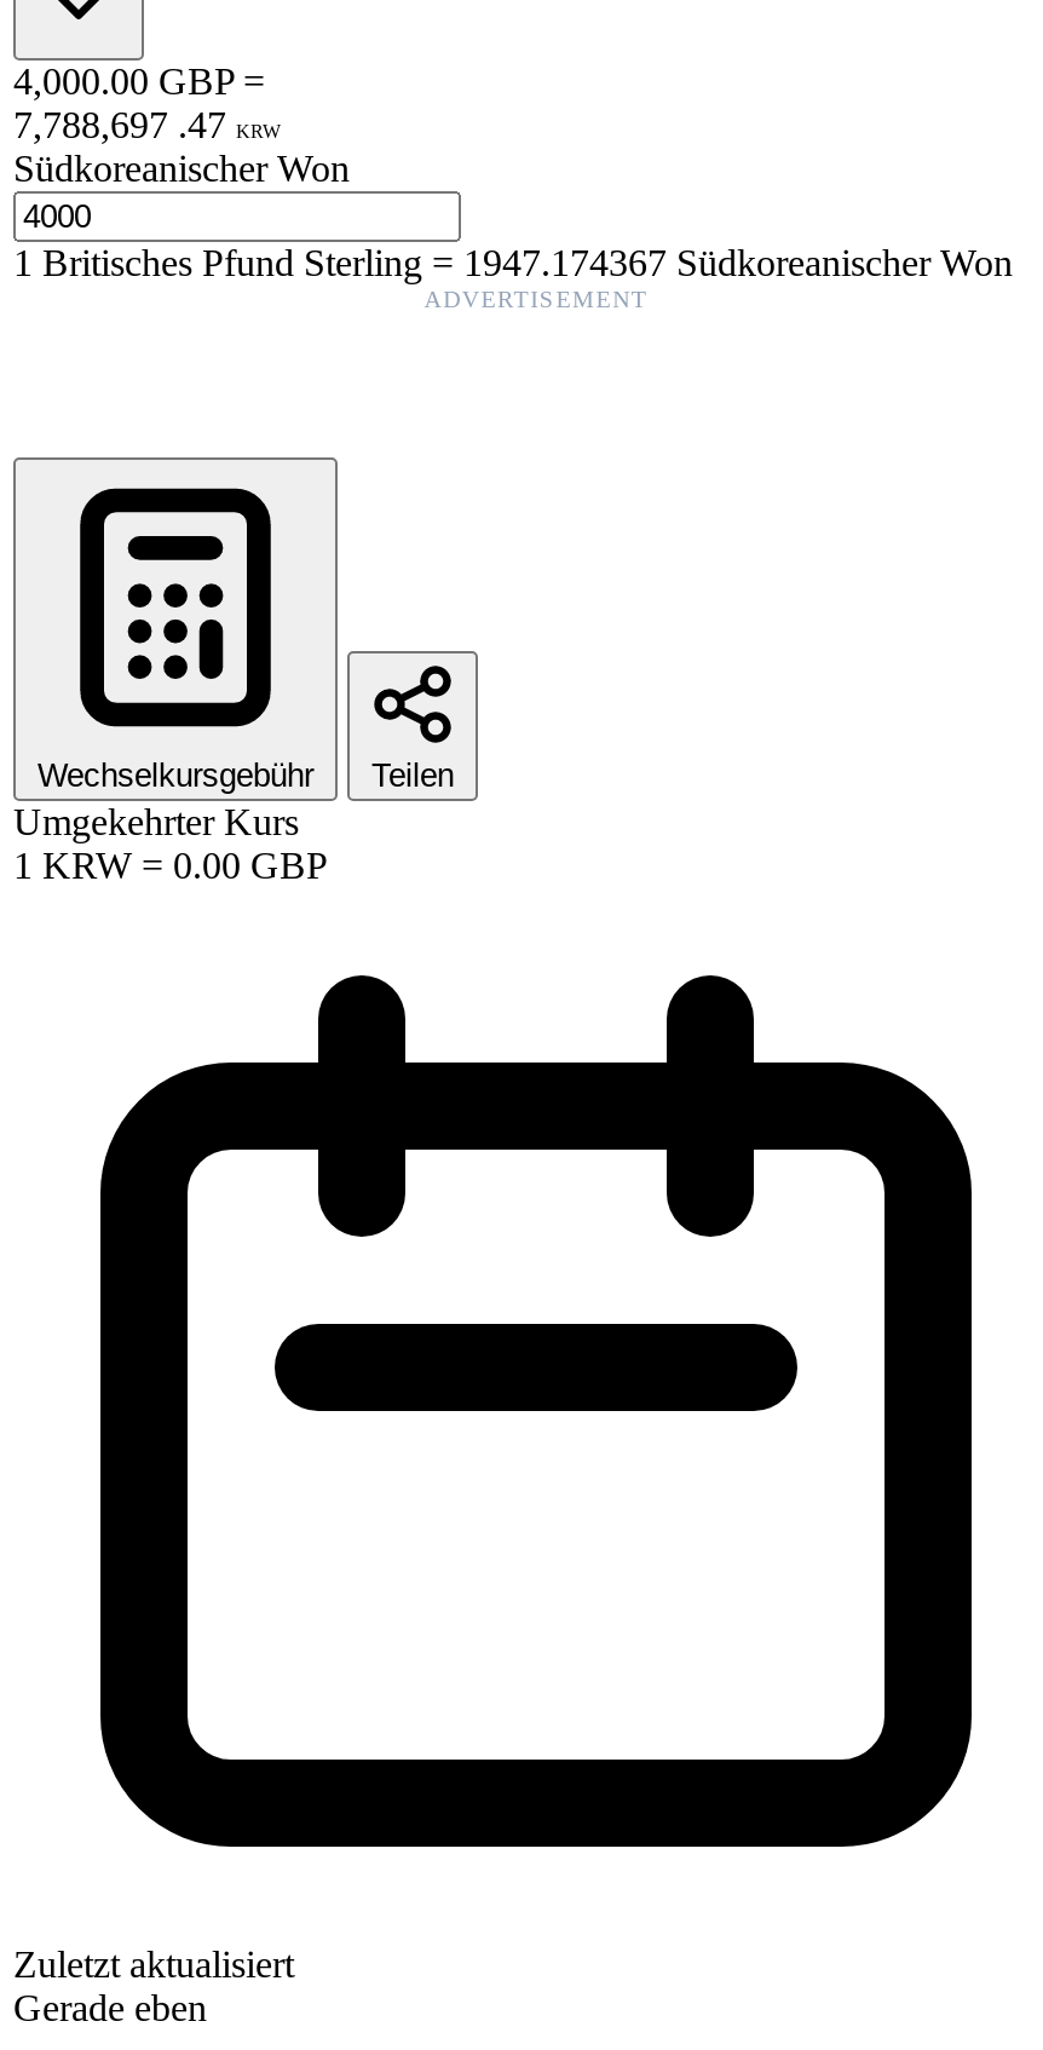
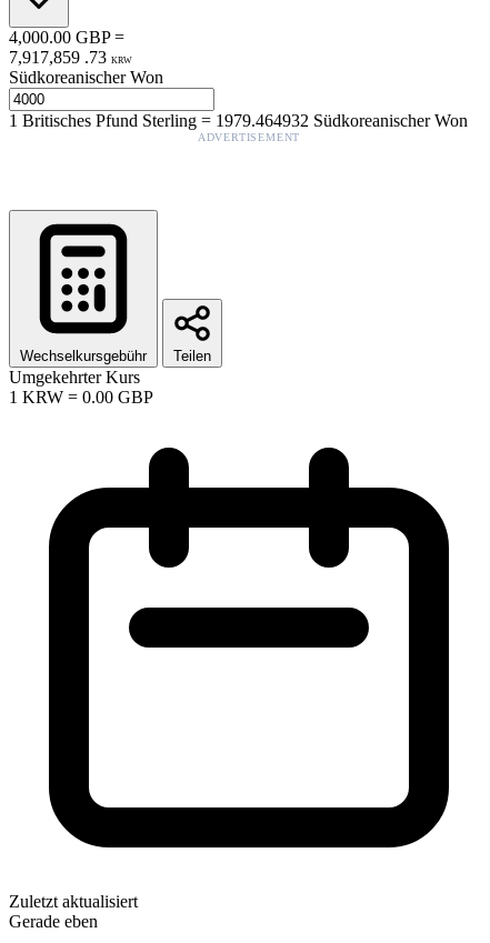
- 7,788,697 . 47 KRW
+ 7,917,859 . 73 KRW

- 1Britisches Pfund Sterling= 1947.174367 Südkoreanischer Won
+ 1Britisches Pfund Sterling= 1979.464932 Südkoreanischer Won
